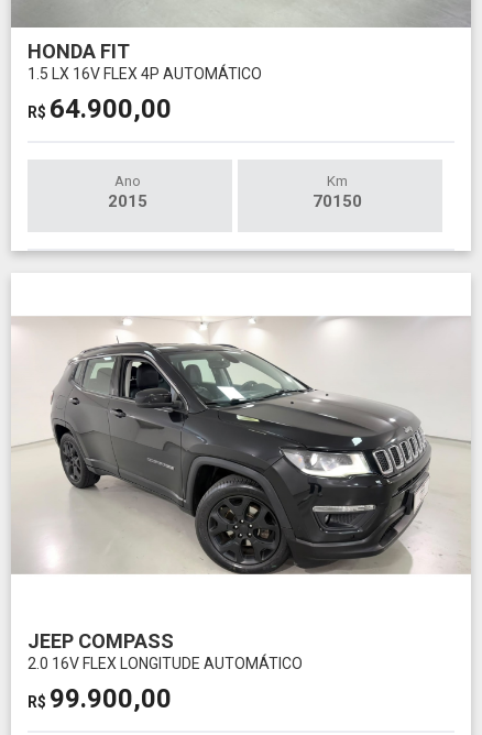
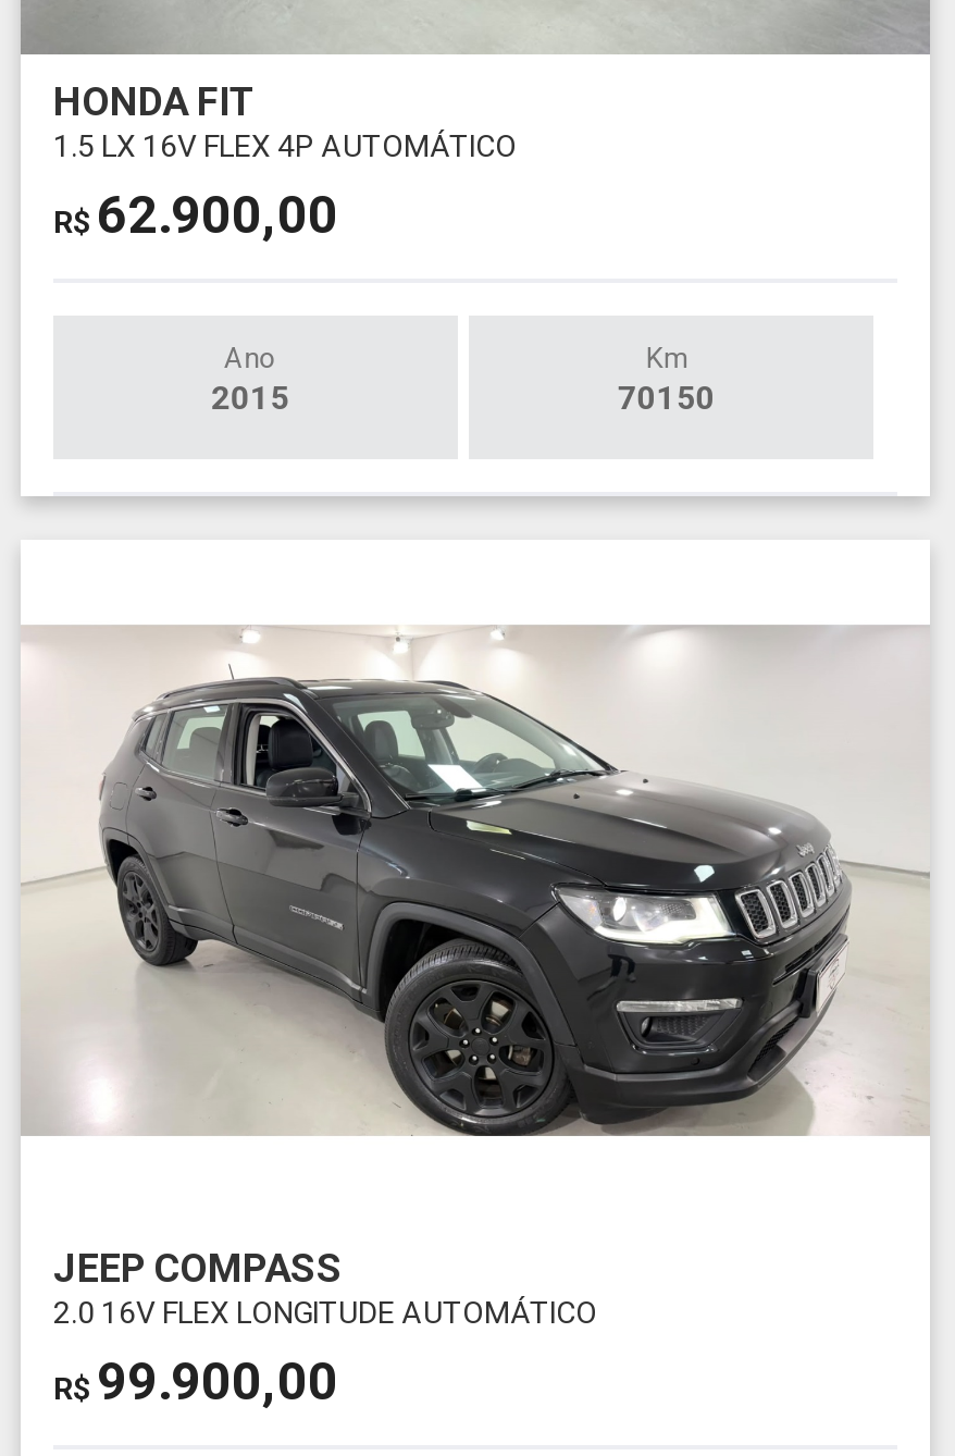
- R$64.900,00
+ R$62.900,00
